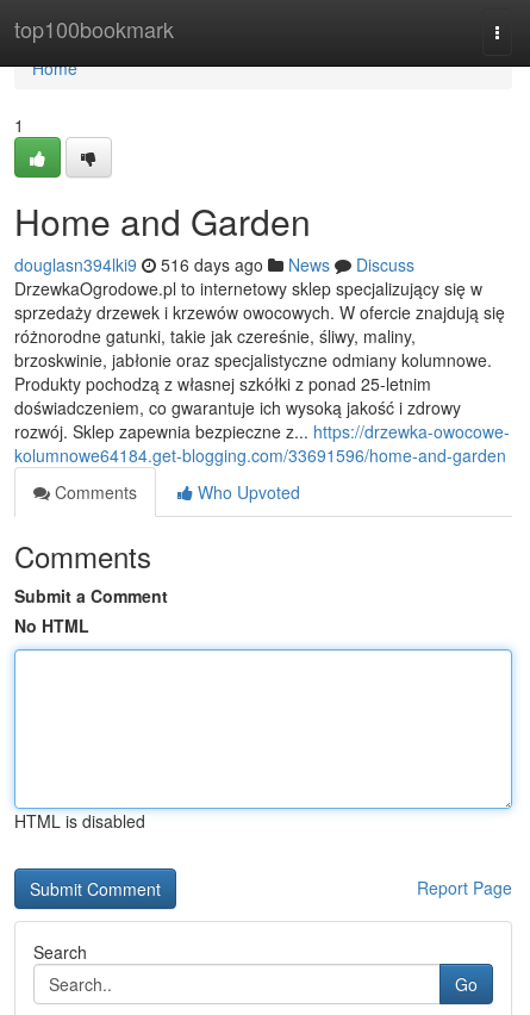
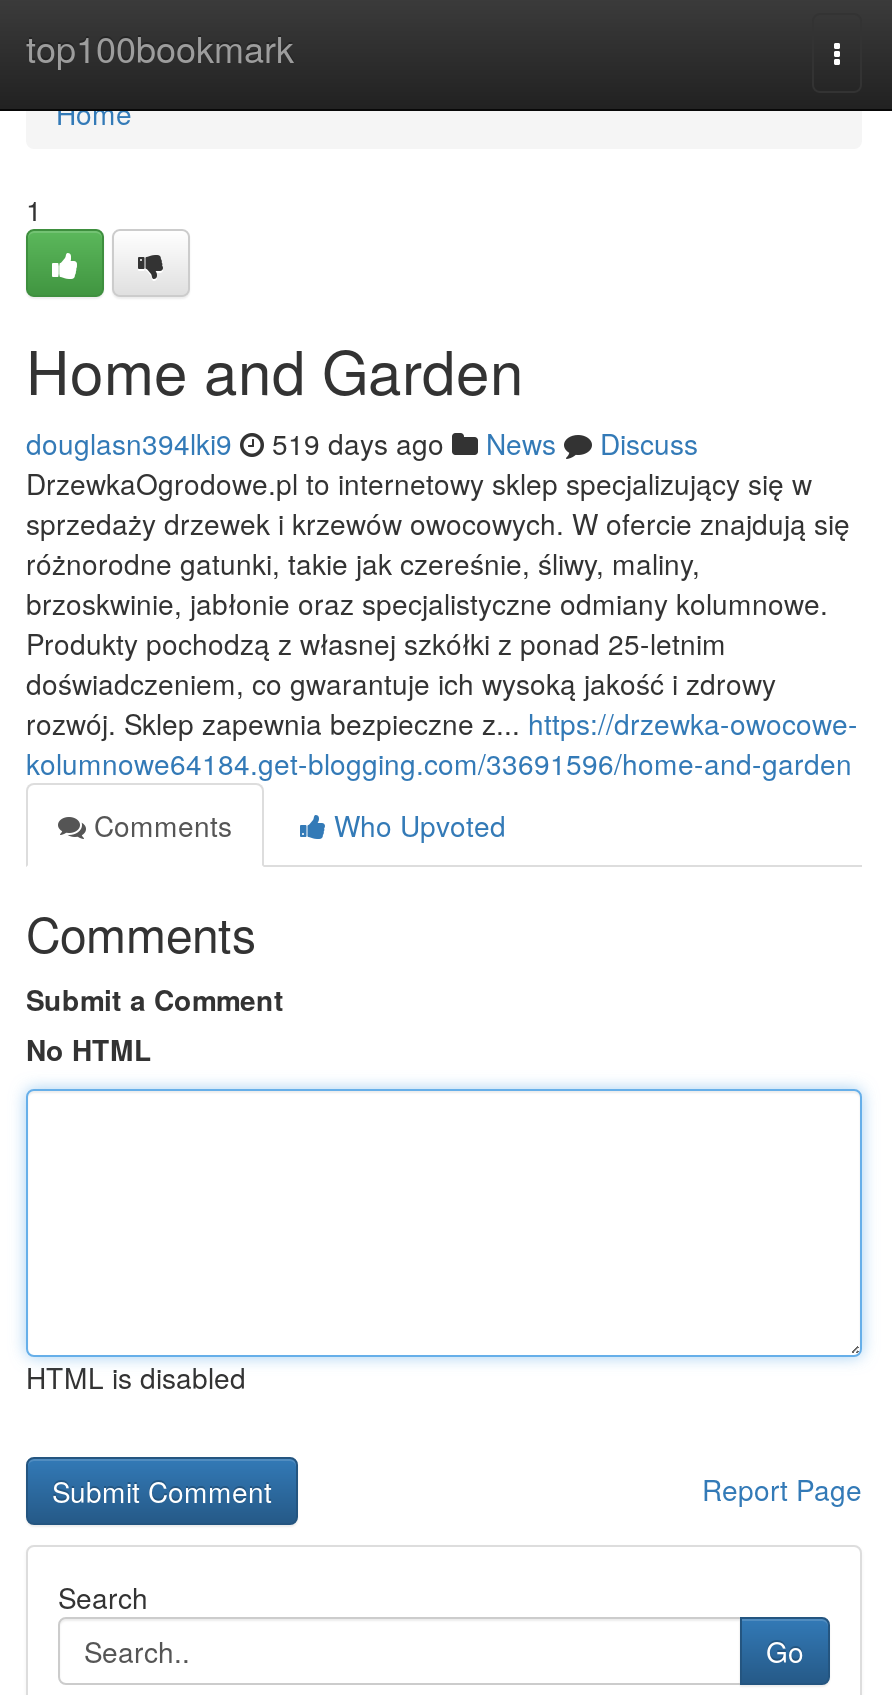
- douglasn394lki9 516 days ago News Discuss
+ douglasn394lki9 519 days ago News Discuss
